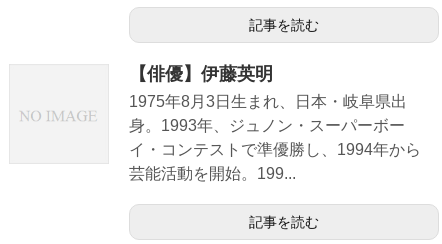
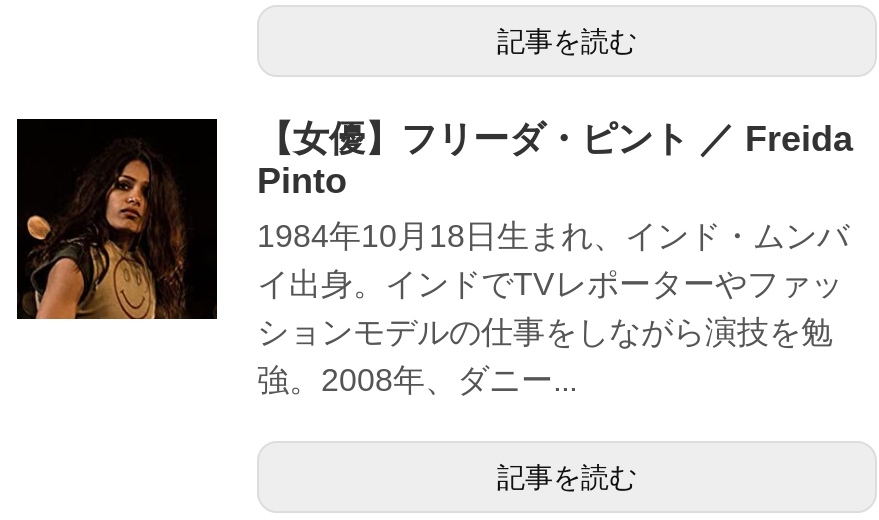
+ [image]

- 【俳優】伊藤英明
- 1975年8月3日生まれ、日本・岐阜県出
- 身。1993年、ジュノン・スーパーボー
- イ・コンテストで準優勝し、1994年から
- 芸能活動を開始。199...
+ 【女優】フリーダ・ピント ／ Freida
+ Pinto
+ 1984年10月18日生まれ、インド・ムンバ
+ イ出身。インドでTVレポーターやファッ
+ ションモデルの仕事をしながら演技を勉
+ 強。2008年、ダニー...
